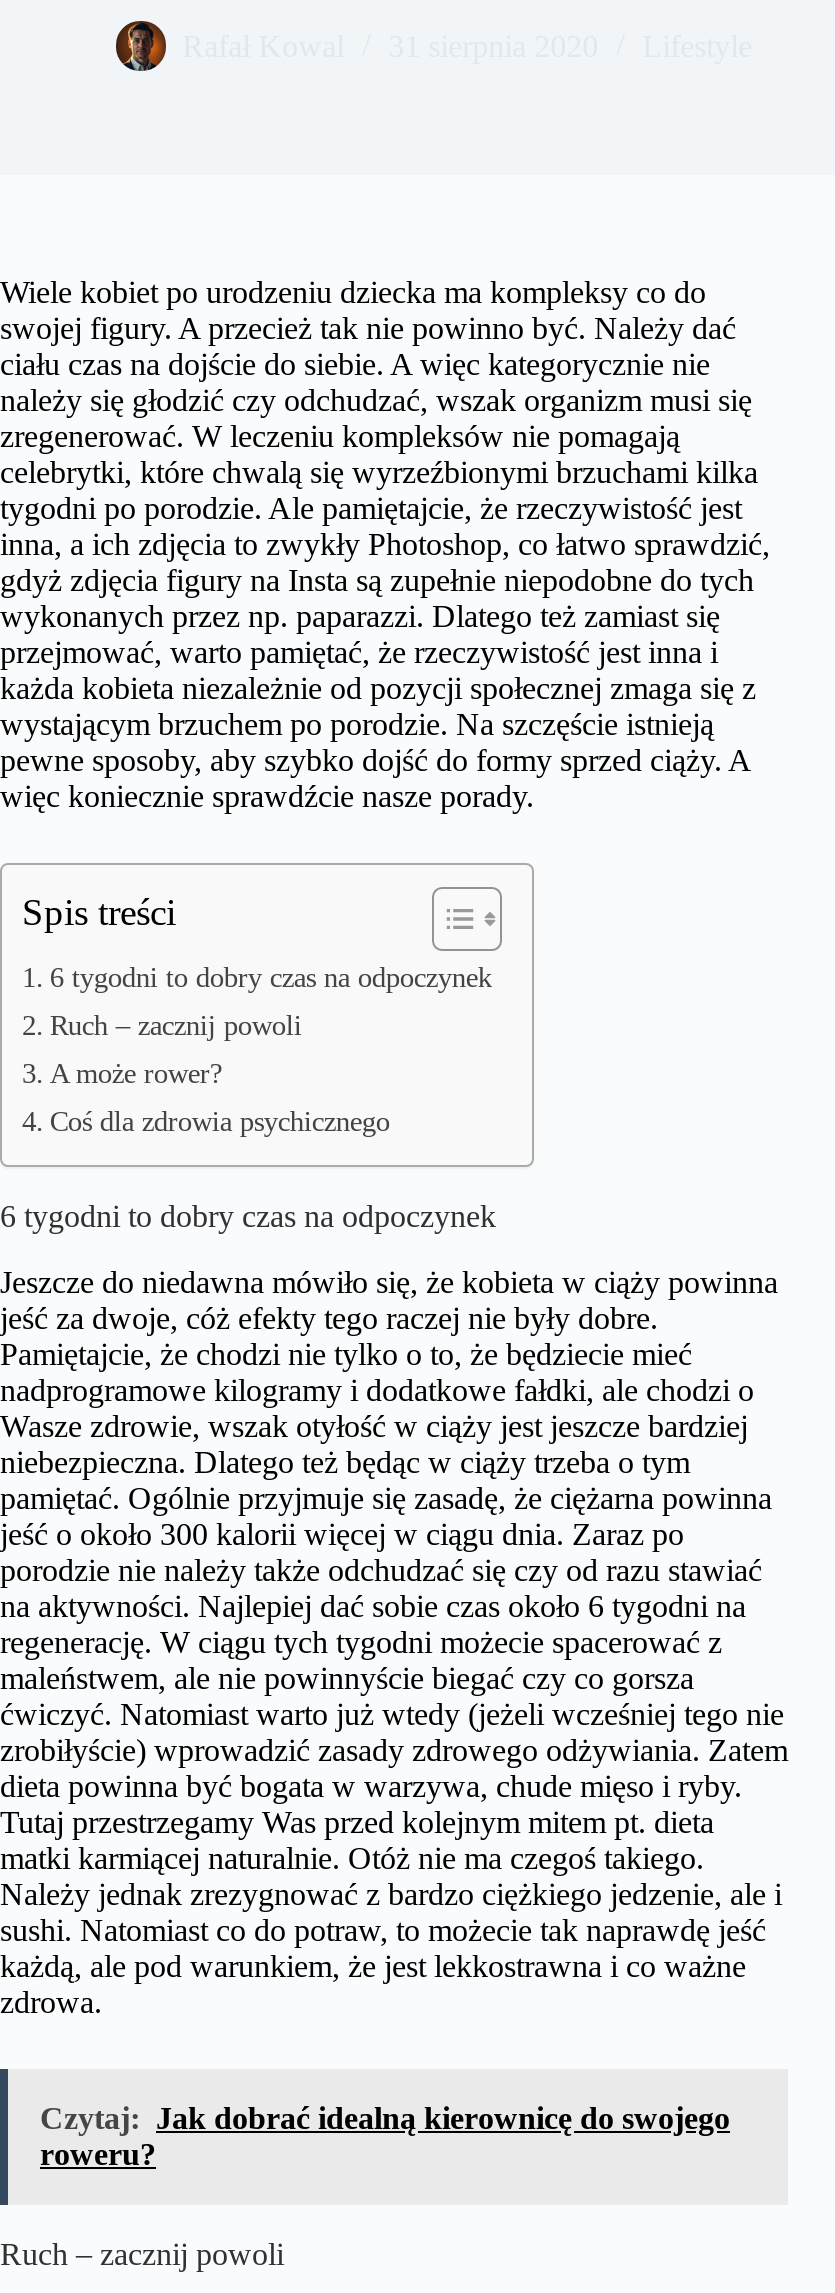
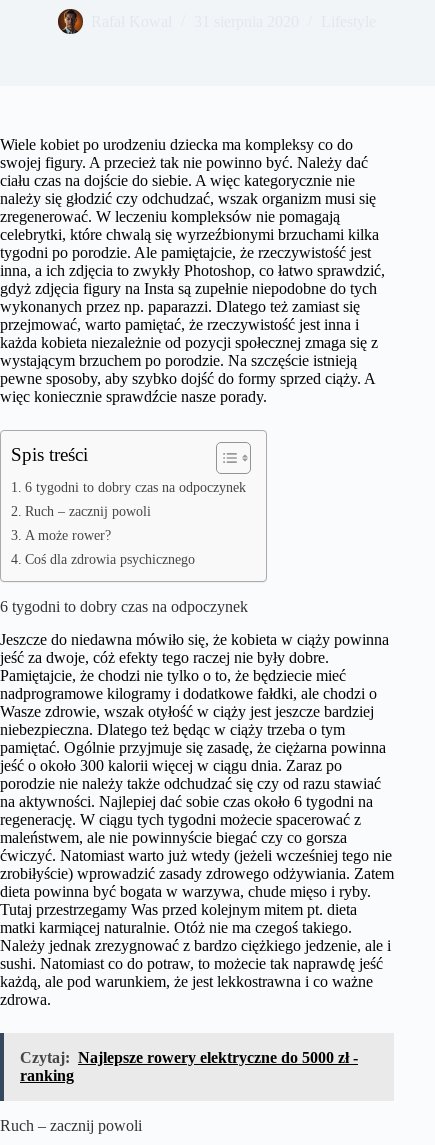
- Czytaj: Jak dobrać idealną kierownicę do swojego
- roweru?
+ Czytaj: Najlepsze rowery elektryczne do 5000 zł -
+ ranking
